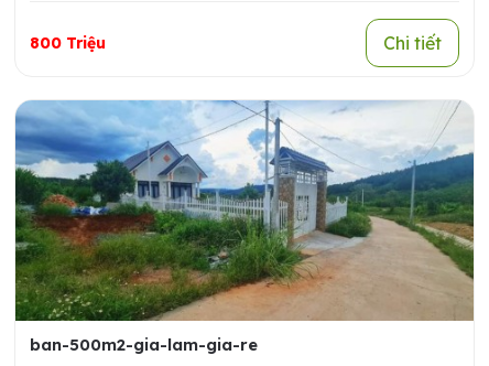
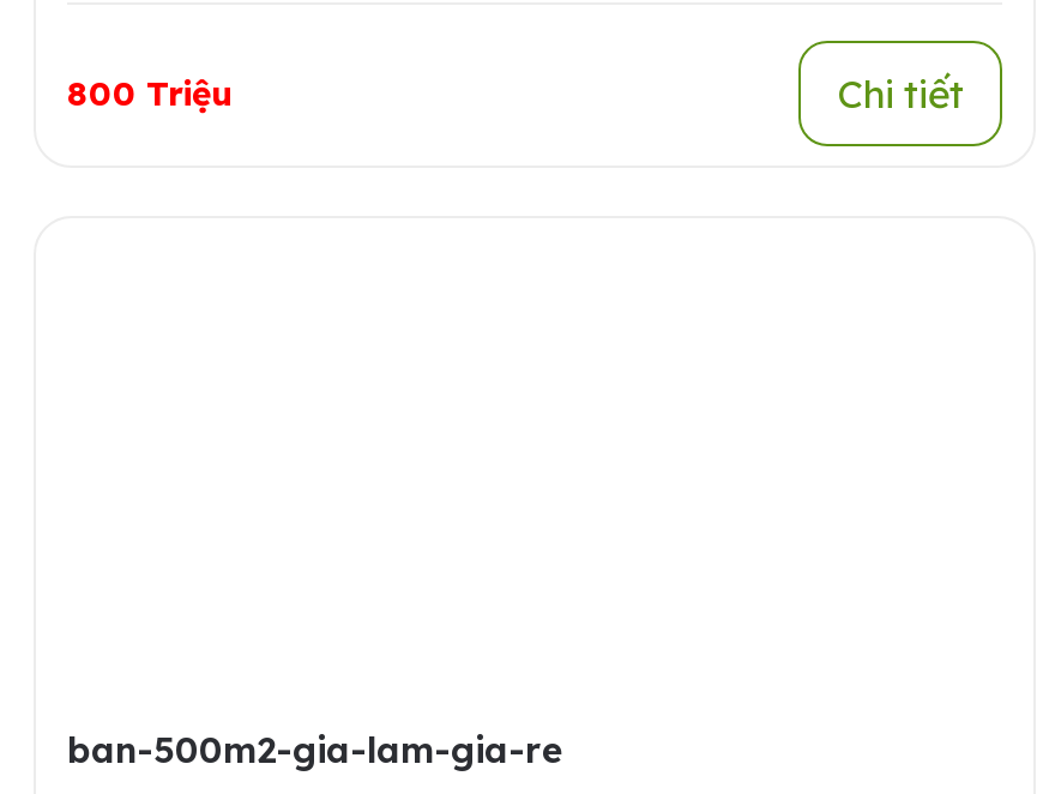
- [image]
